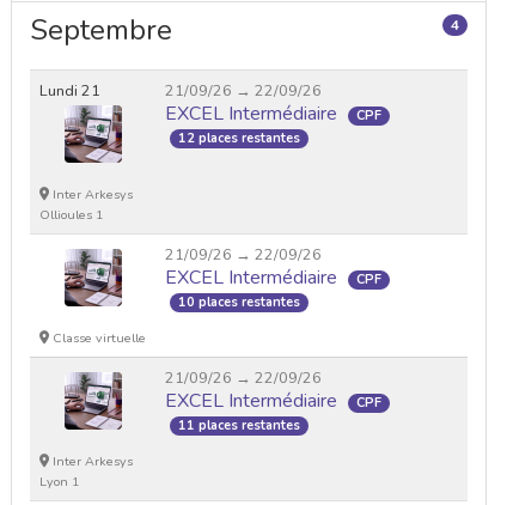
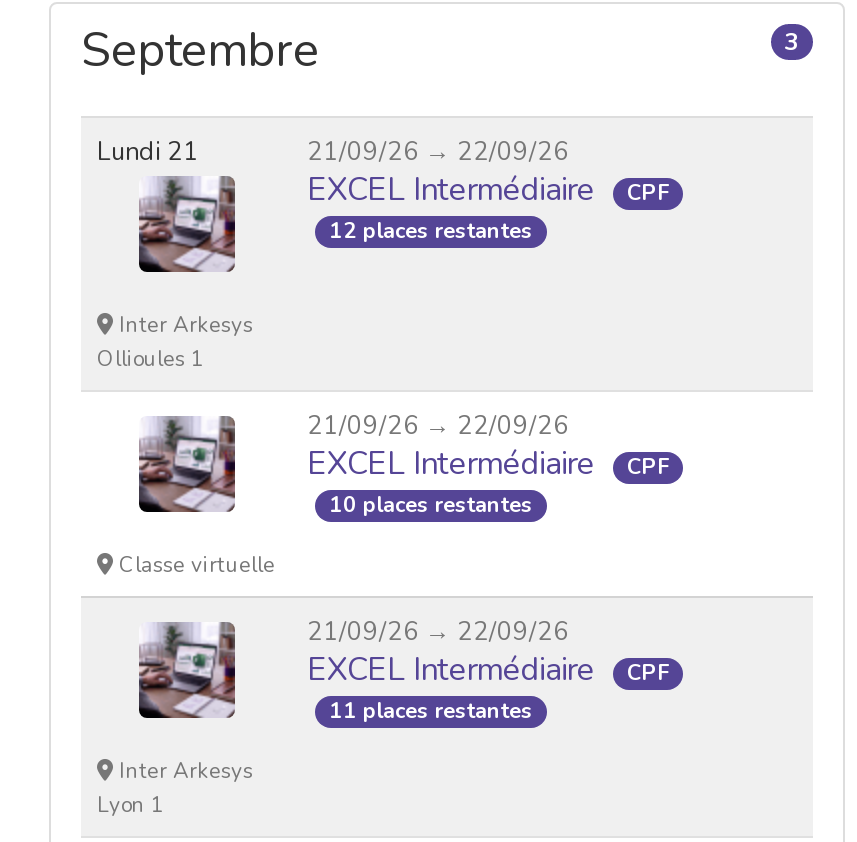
- 4
+ 3
